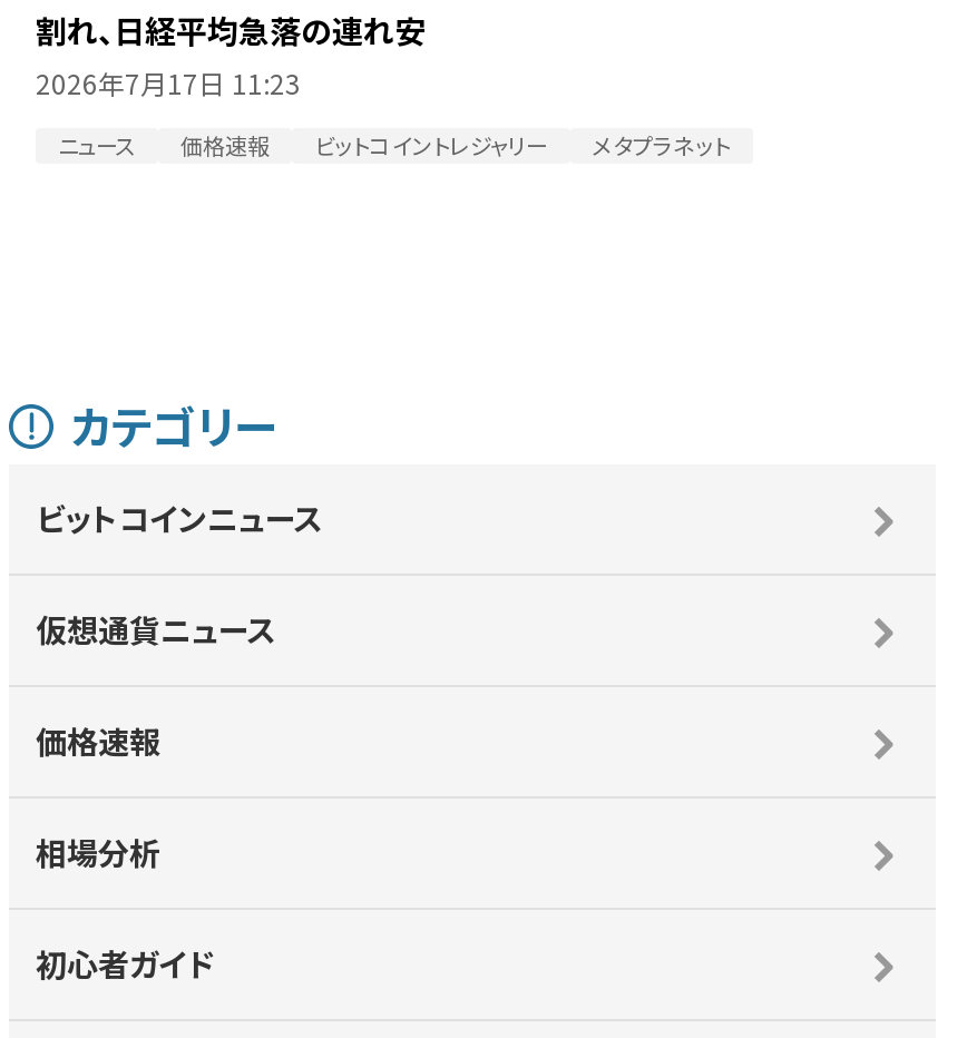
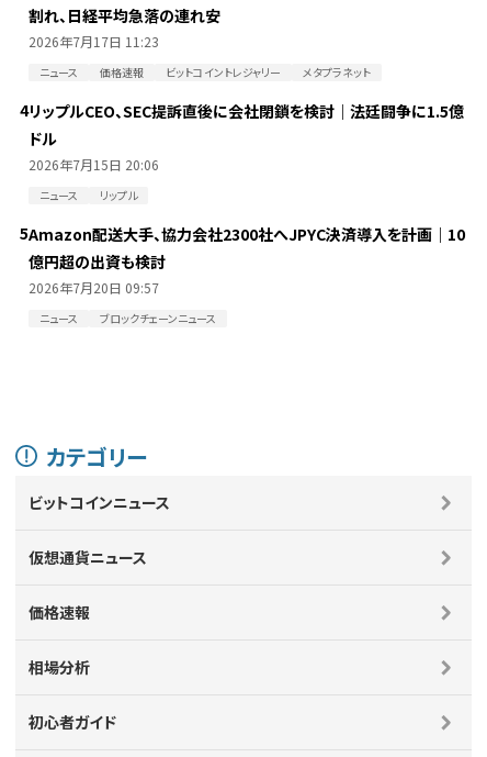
+ 4リップルCEO、SEC提訴直後に会社閉鎖を検討｜法廷闘争に1.5億
+ ドル
+ 2026年7月15日 20:06
+ ニュース
+ リップル
+ 5Amazon配送大手、協力会社2300社へJPYC決済導入を計画｜10
+ 億円超の出資も検討
+ 2026年7月20日 09:57
+ ニュース
+ ブロックチェーンニュース
